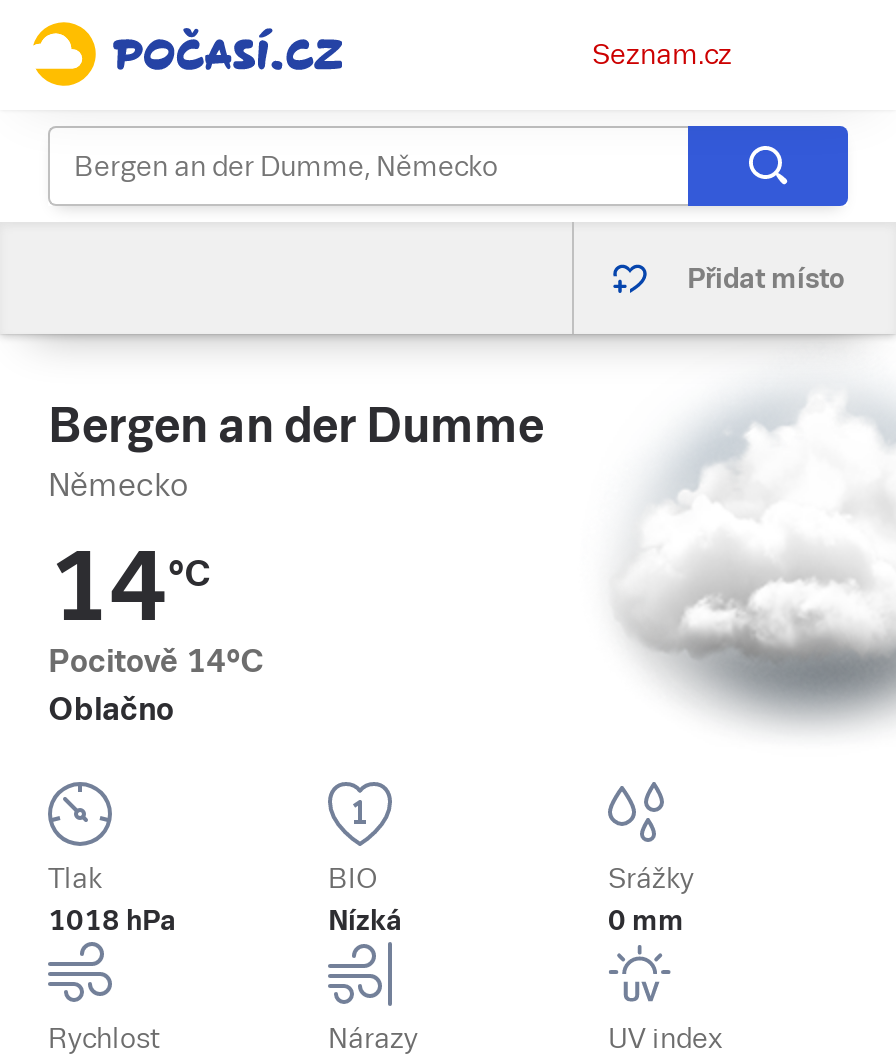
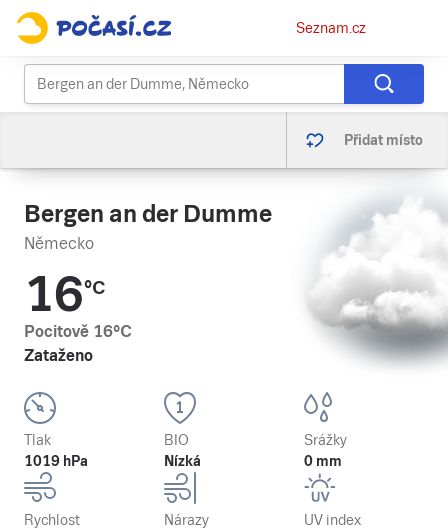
- 14°C
- Pocitově 14°C
- Oblačno
+ 16°C
+ Pocitově 16°C
+ Zataženo

- 1018 hPa
+ 1019 hPa
